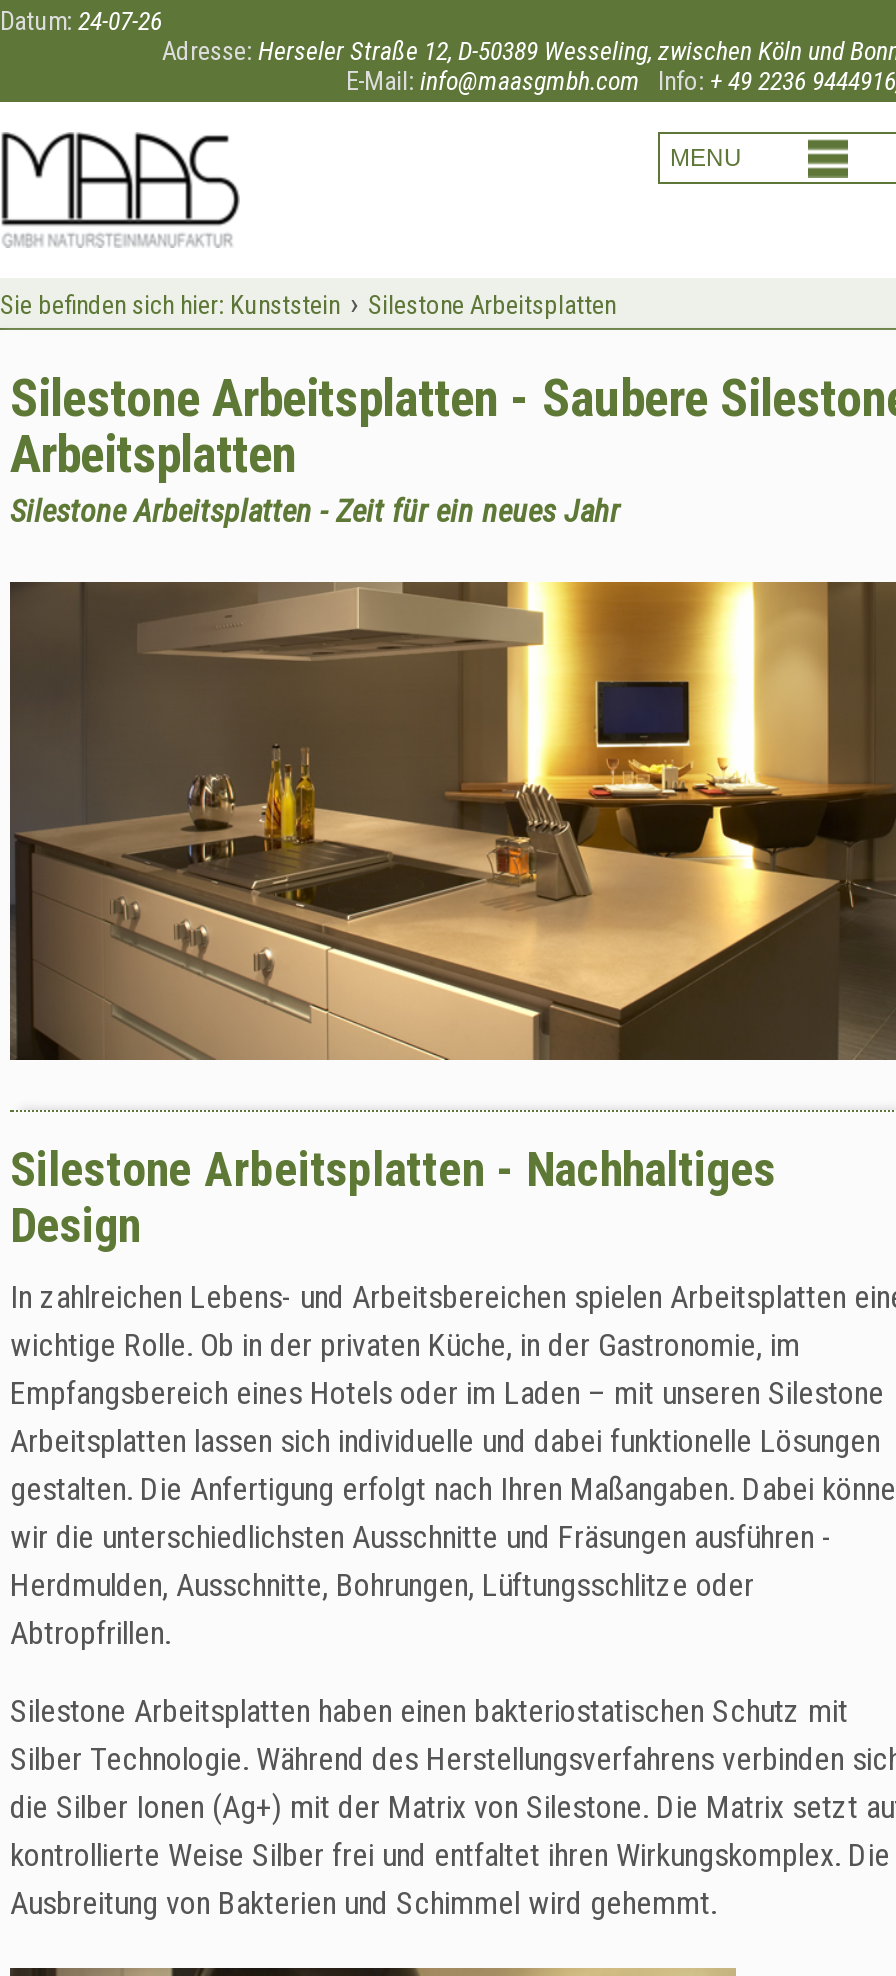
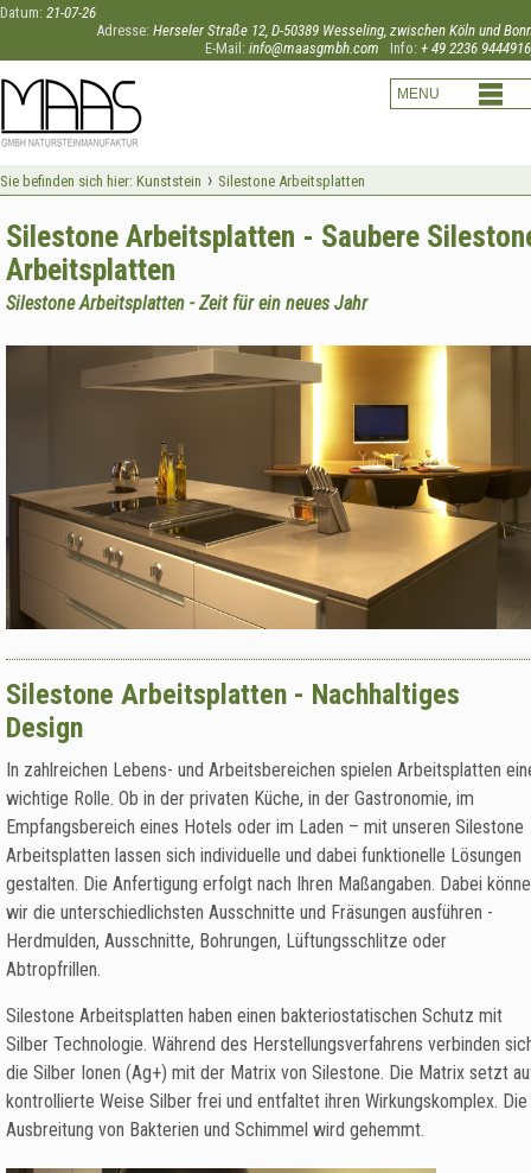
- Datum: 24-07-26
+ Datum: 21-07-26
